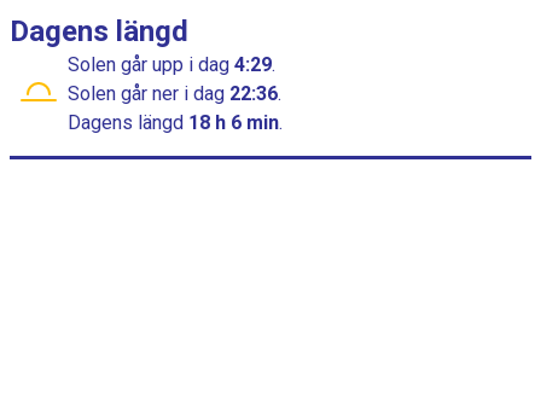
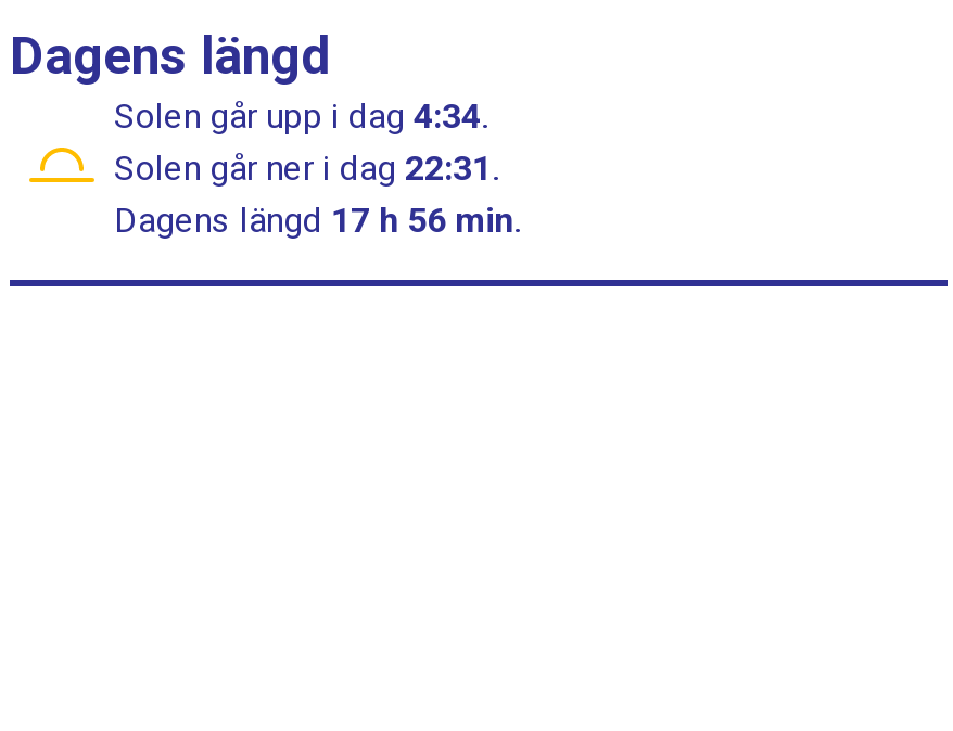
- Solen går upp i dag 4:29.
+ Solen går upp i dag 4:34.

- Solen går ner i dag 22:36.
+ Solen går ner i dag 22:31.

- Dagens längd 18 h 6 min.
+ Dagens längd 17 h 56 min.
